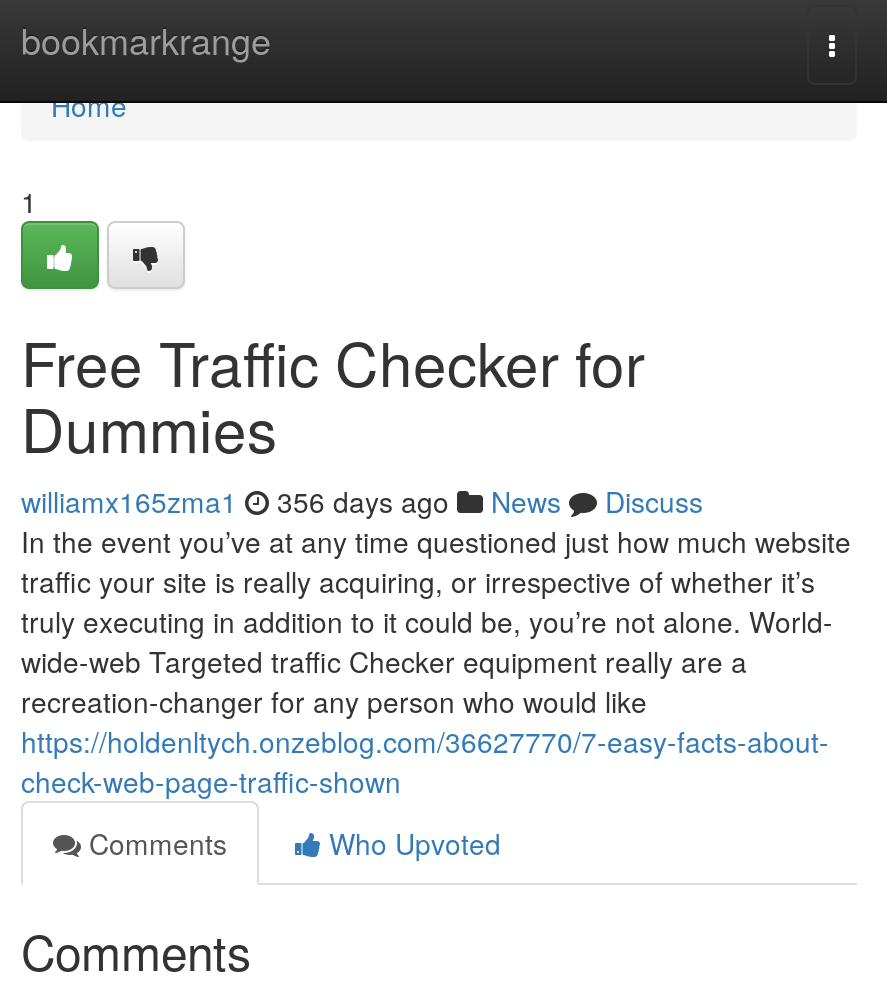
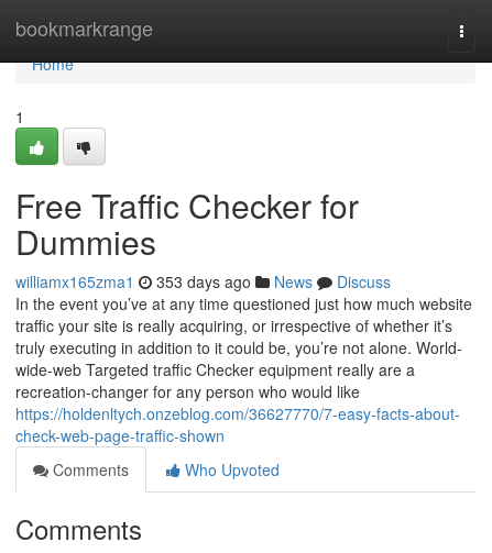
- williamx165zma1 356 days ago News Discuss
+ williamx165zma1 353 days ago News Discuss
